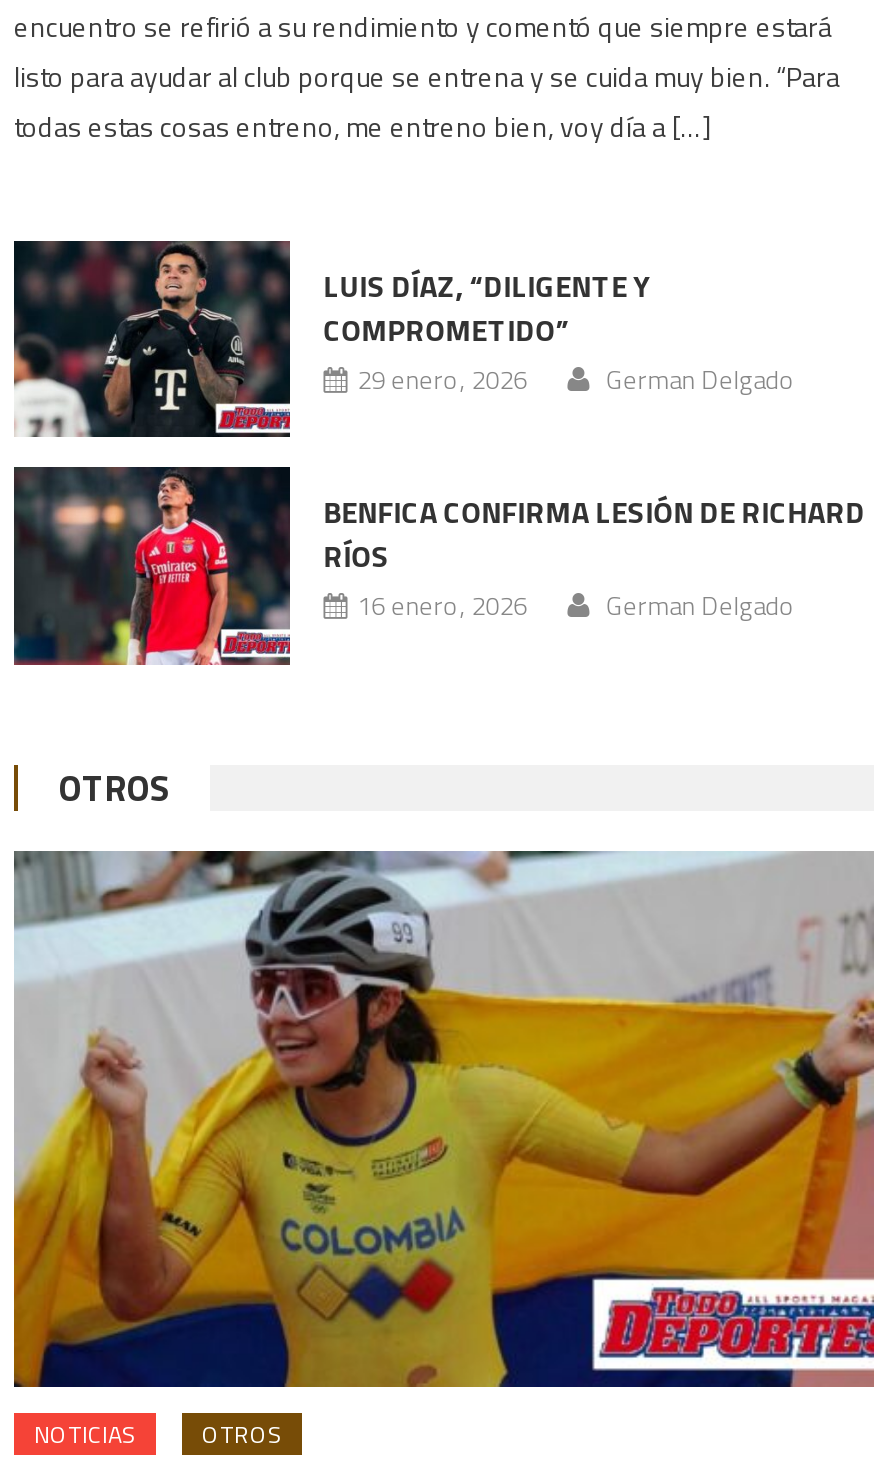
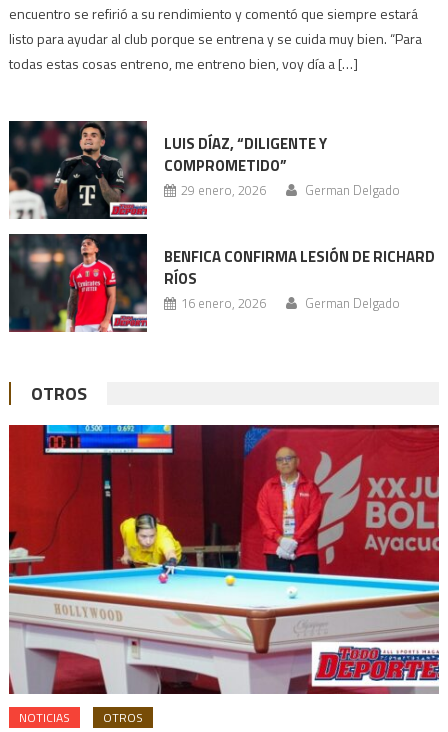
- [image]
+ [image]
